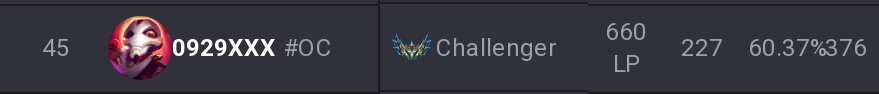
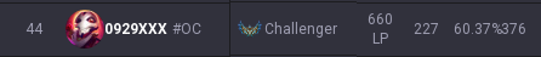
- 45
+ 44
